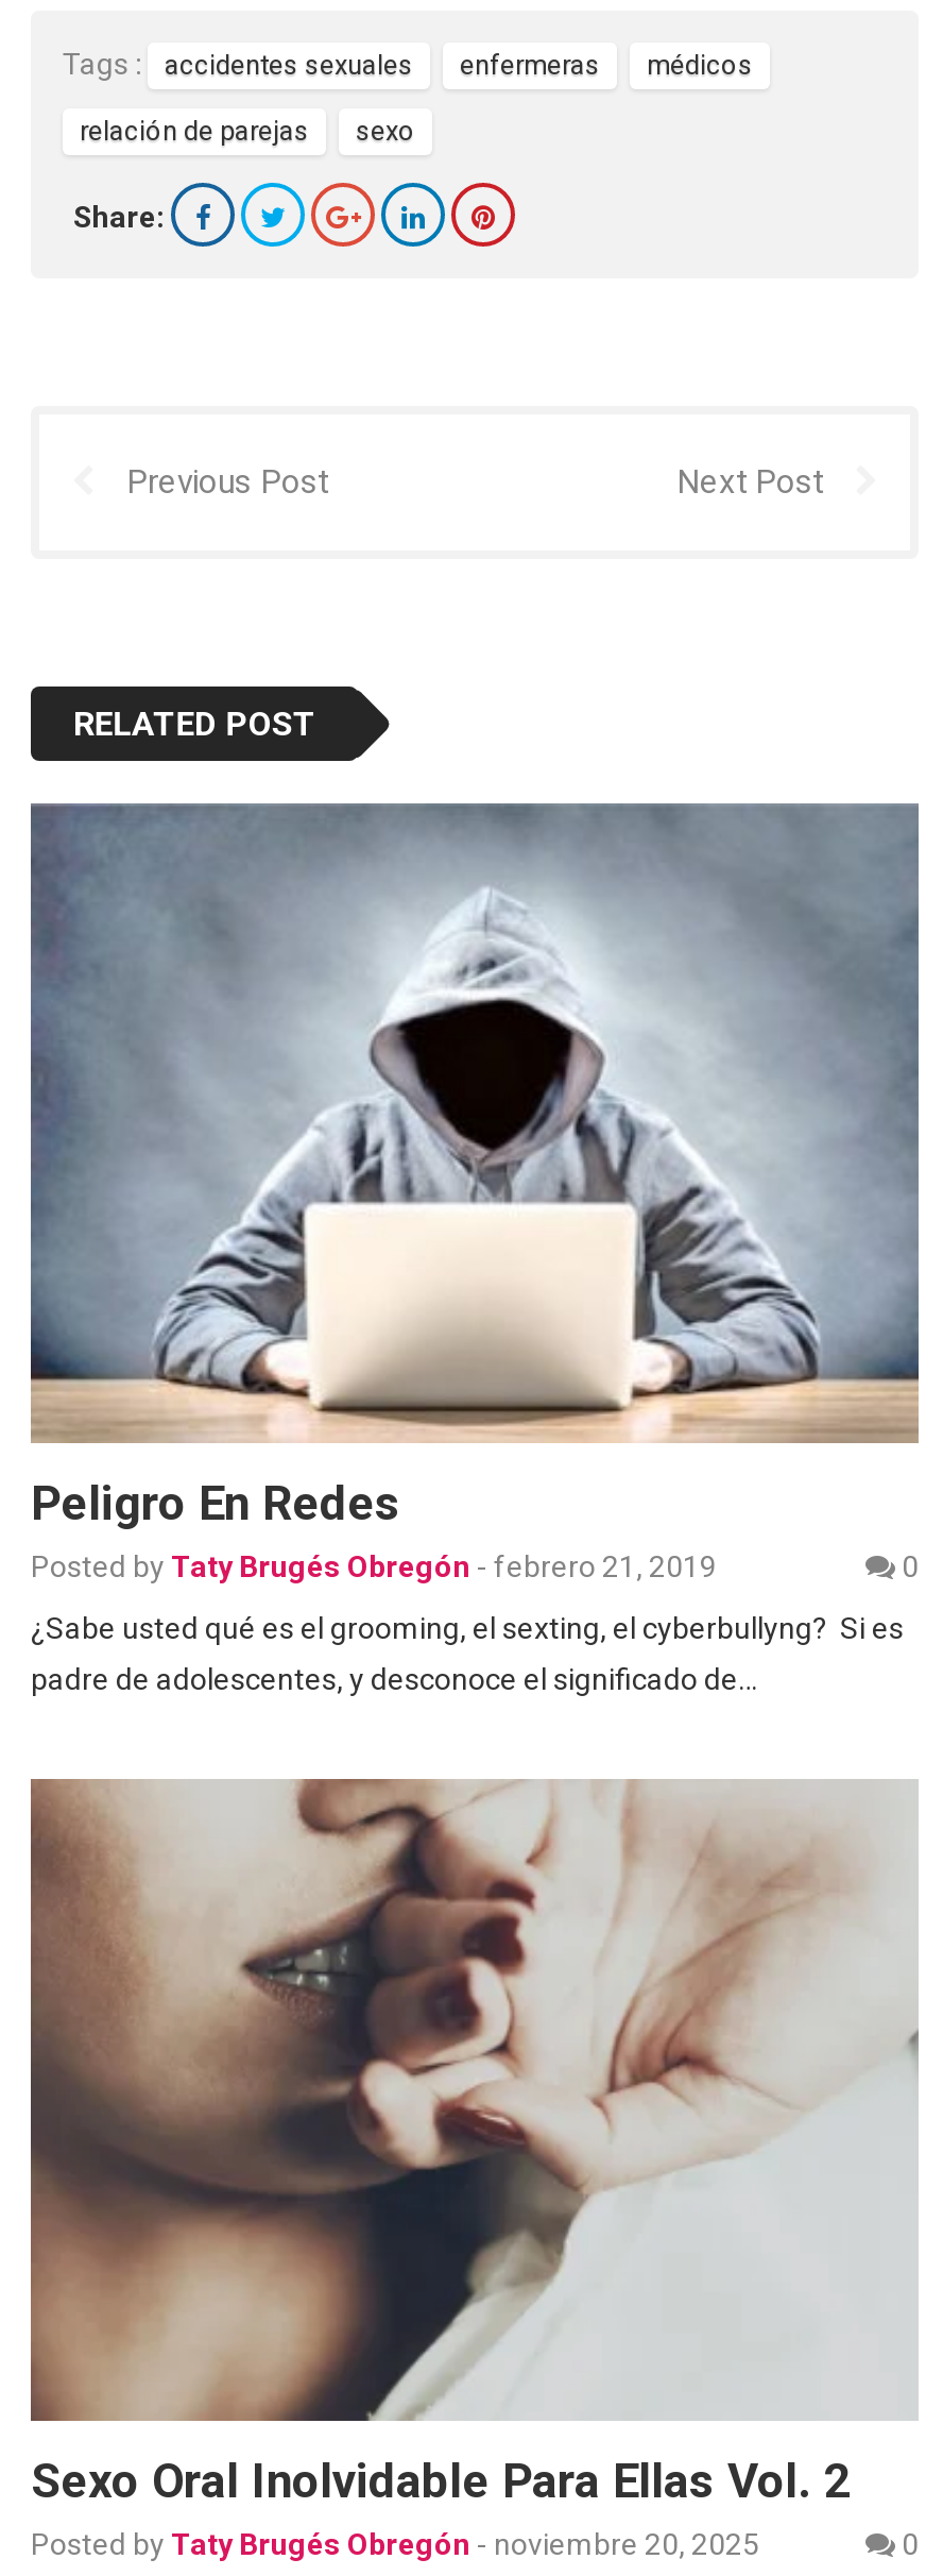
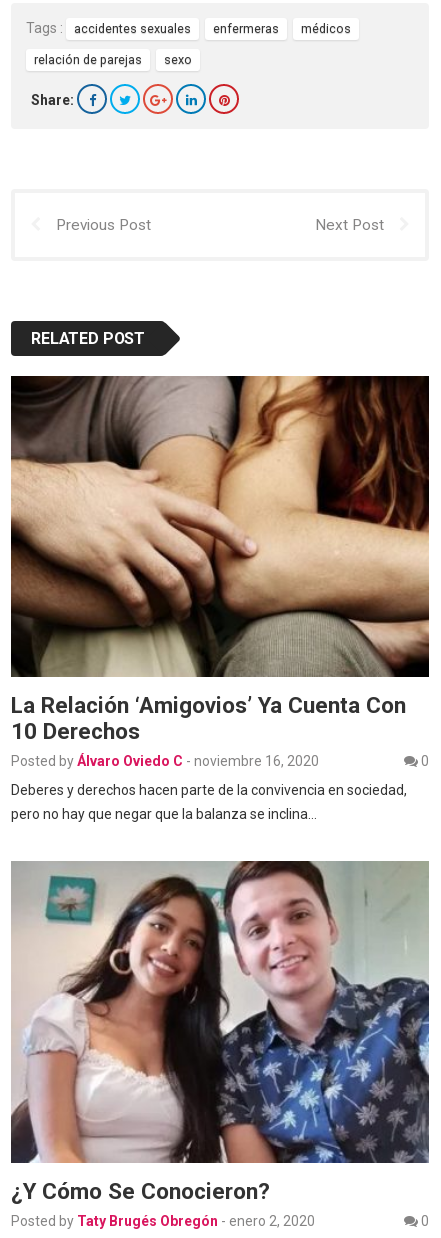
- [image]
- Peligro En Redes
- Posted by Taty Brugés Obregón - febrero 21, 2019
+ [image]
+ La Relación ‘amigovios’ Ya Cuenta Con
+ 10 Derechos
+ Posted by Álvaro Oviedo C - noviembre 16, 2020

- ¿Sabe usted qué es el grooming, el sexting, el cyberbullyng? Si es
+ Deberes y derechos hacen parte de la convivencia en sociedad,

- padre de adolescentes, y desconoce el significado de…
+ pero no hay que negar que la balanza se inclina…

- [image]
- Sexo Oral Inolvidable Para Ellas Vol. 2
- Posted by Taty Brugés Obregón - noviembre 20, 2025
+ [image]
+ ¿Y Cómo Se Conocieron?
+ Posted by Taty Brugés Obregón - enero 2, 2020
